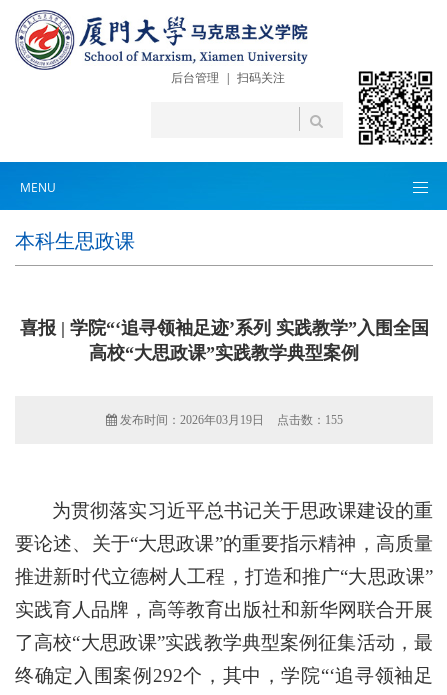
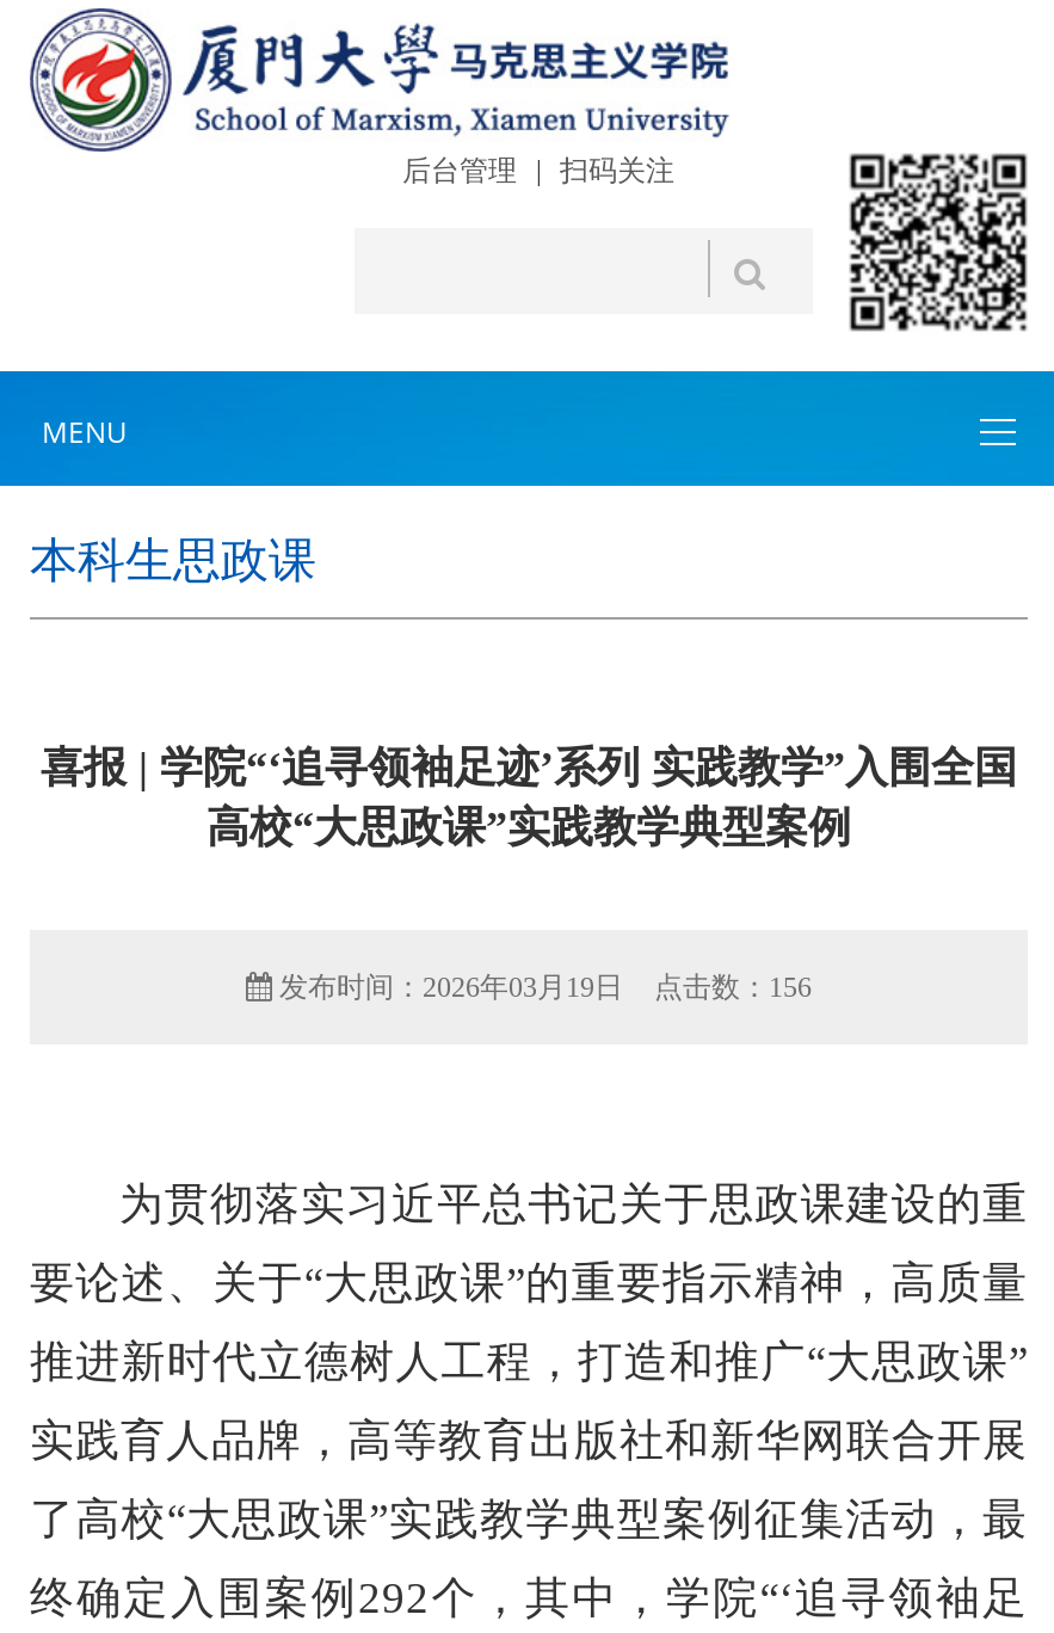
- 发布时间：2026年03月19日 点击数：155
+ 发布时间：2026年03月19日 点击数：156
